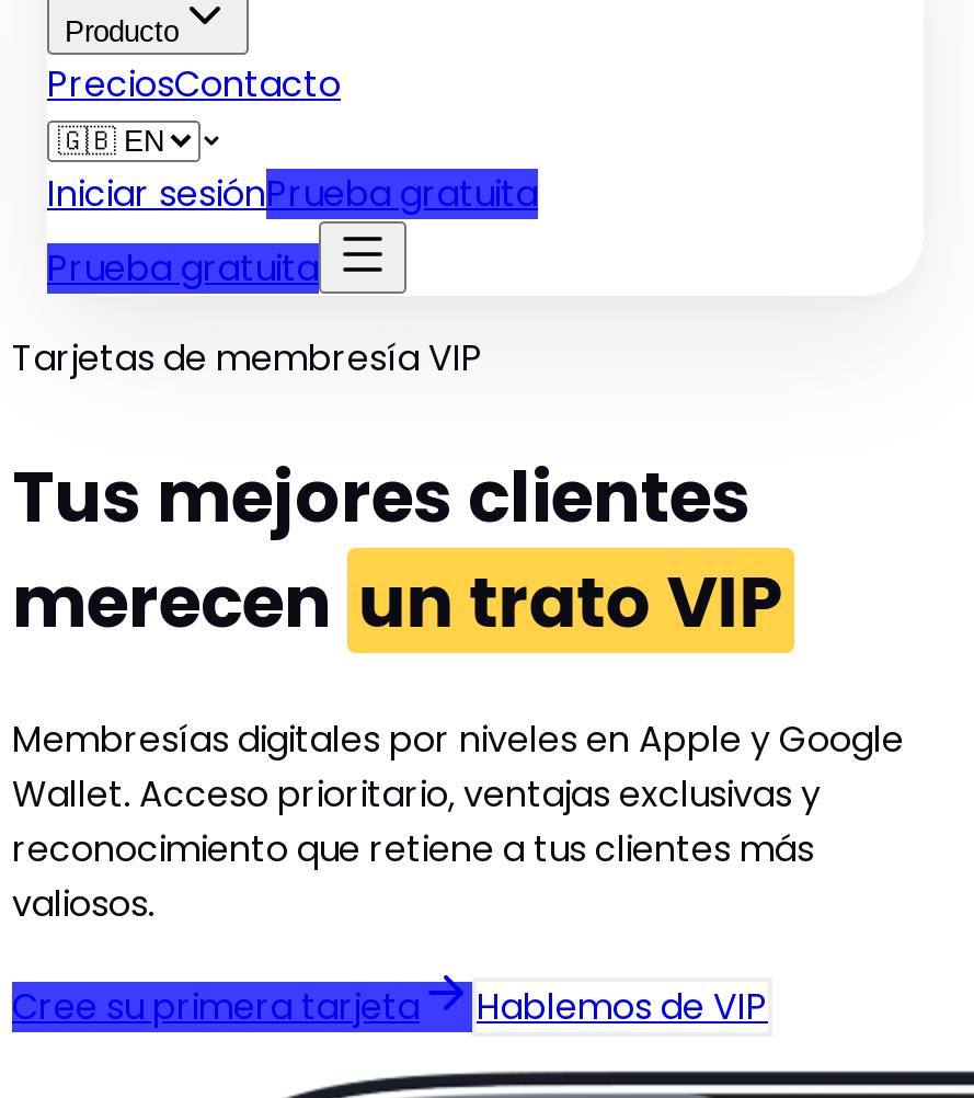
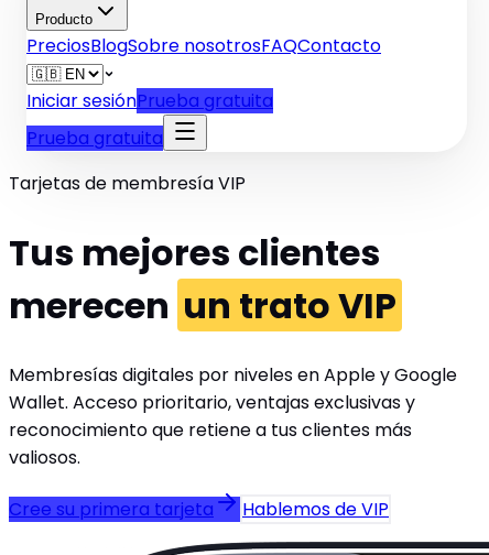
- PreciosContacto
+ PreciosBlogSobre nosotrosFAQContacto
